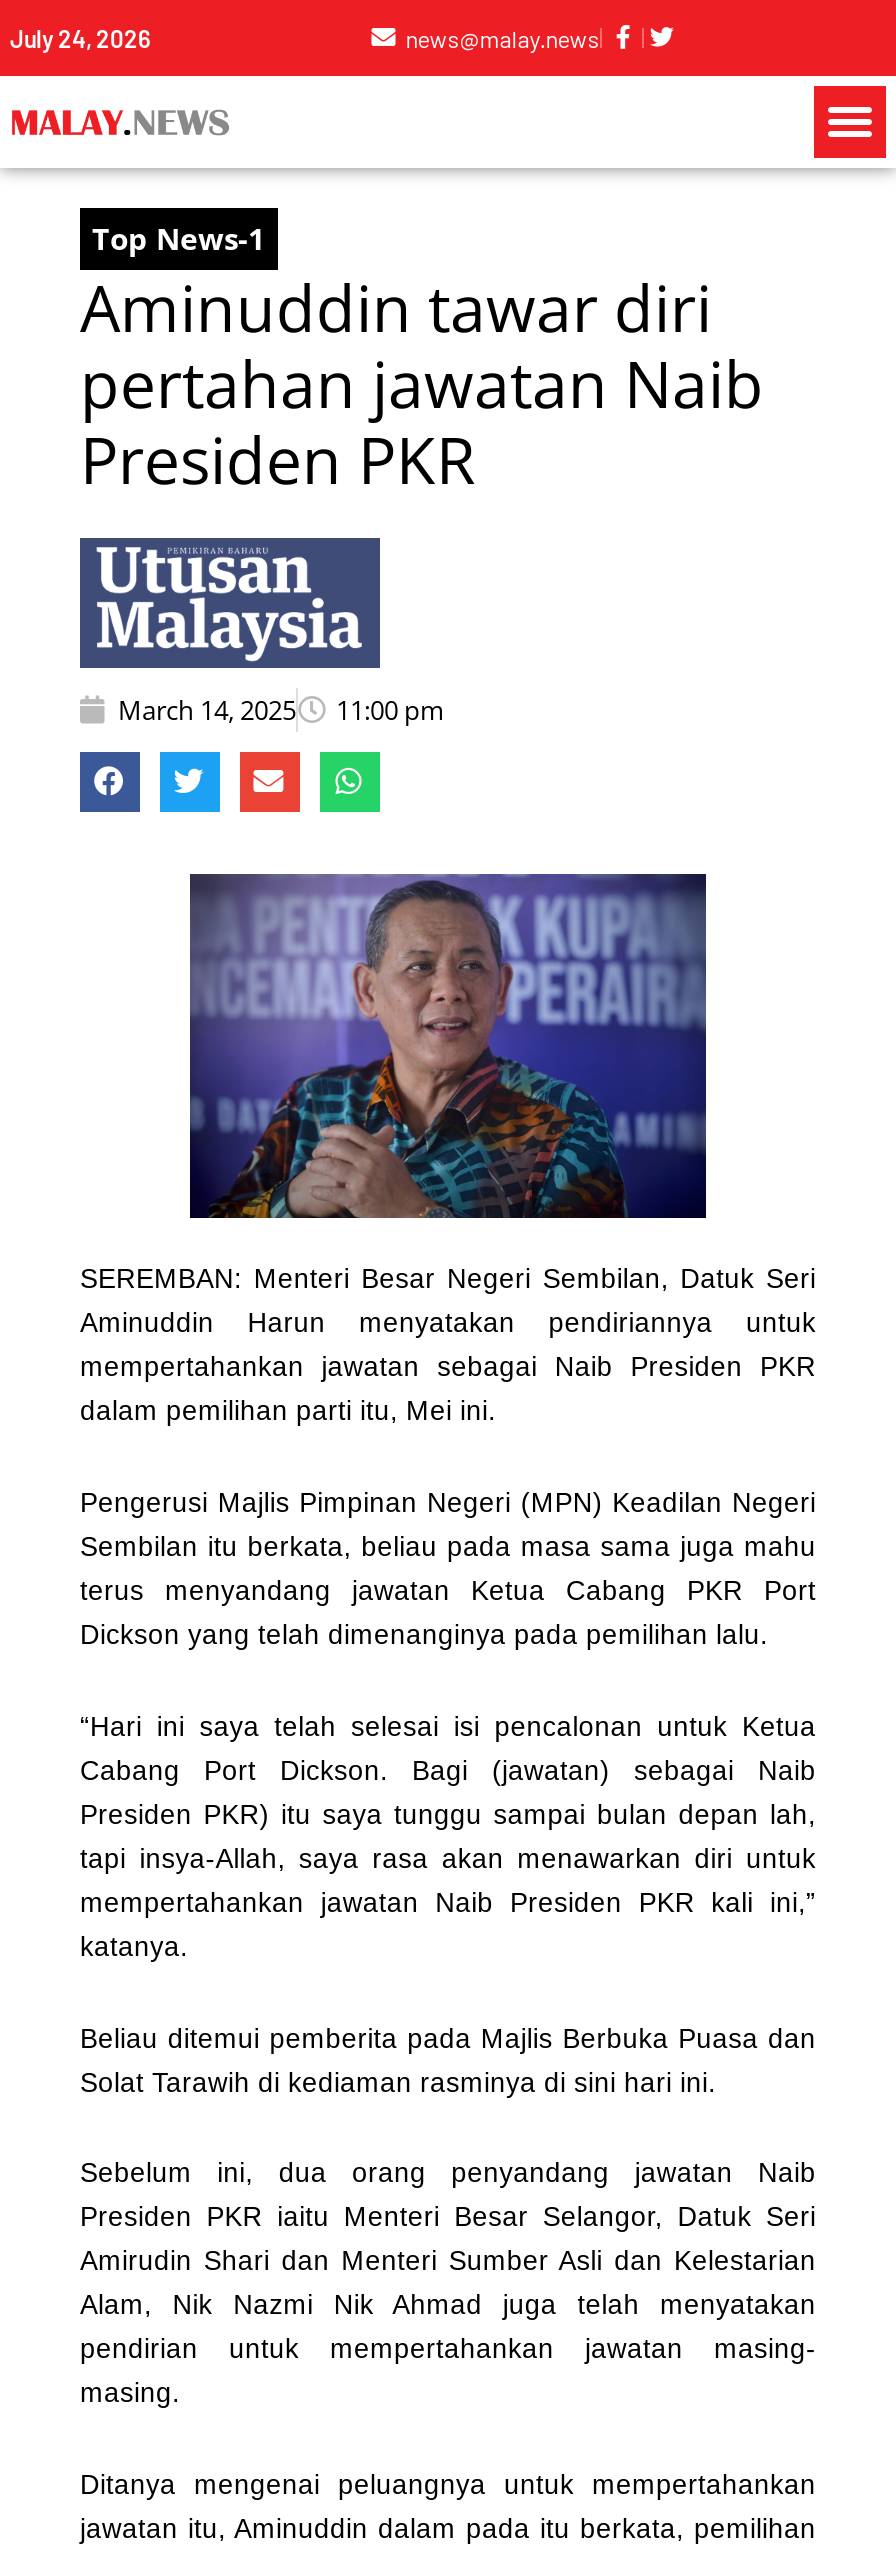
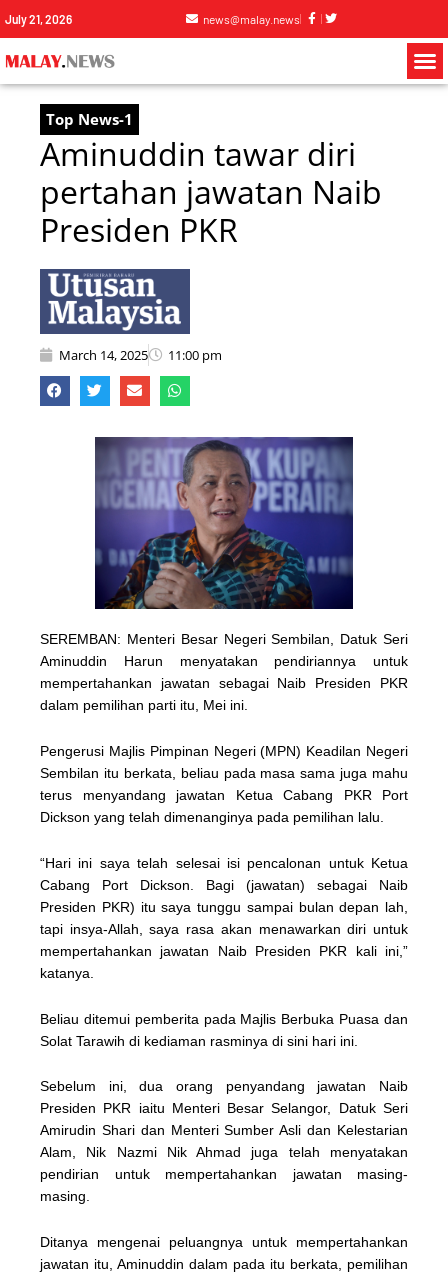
- July 24, 2026
+ July 21, 2026
